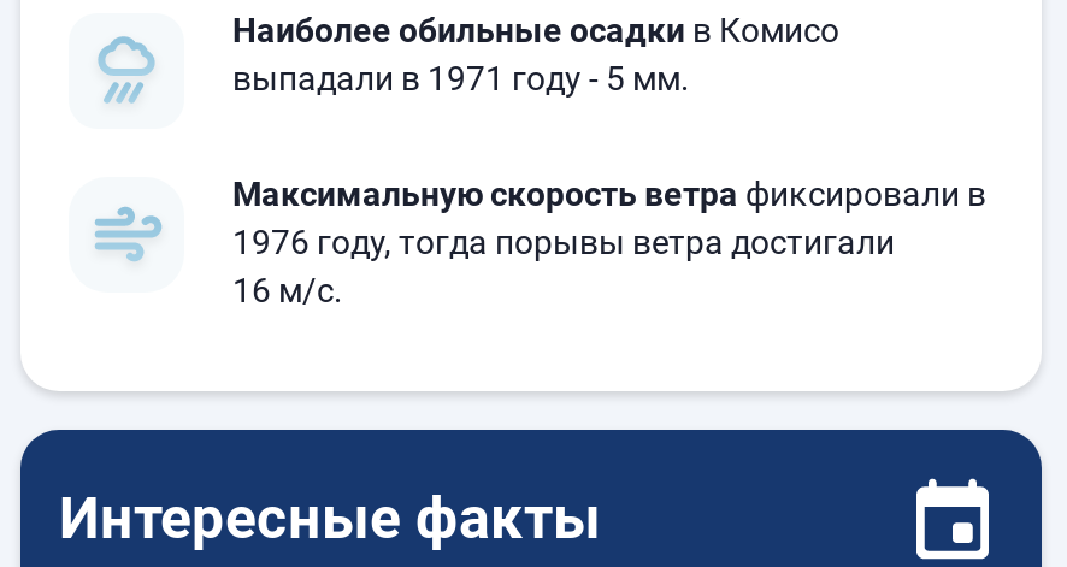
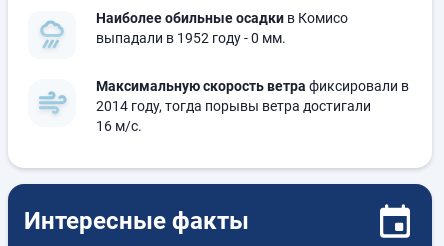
- выпадали в 1971 году - 5 мм.
+ выпадали в 1952 году - 0 мм.

- 1976 году, тогда порывы ветра достигали
+ 2014 году, тогда порывы ветра достигали
